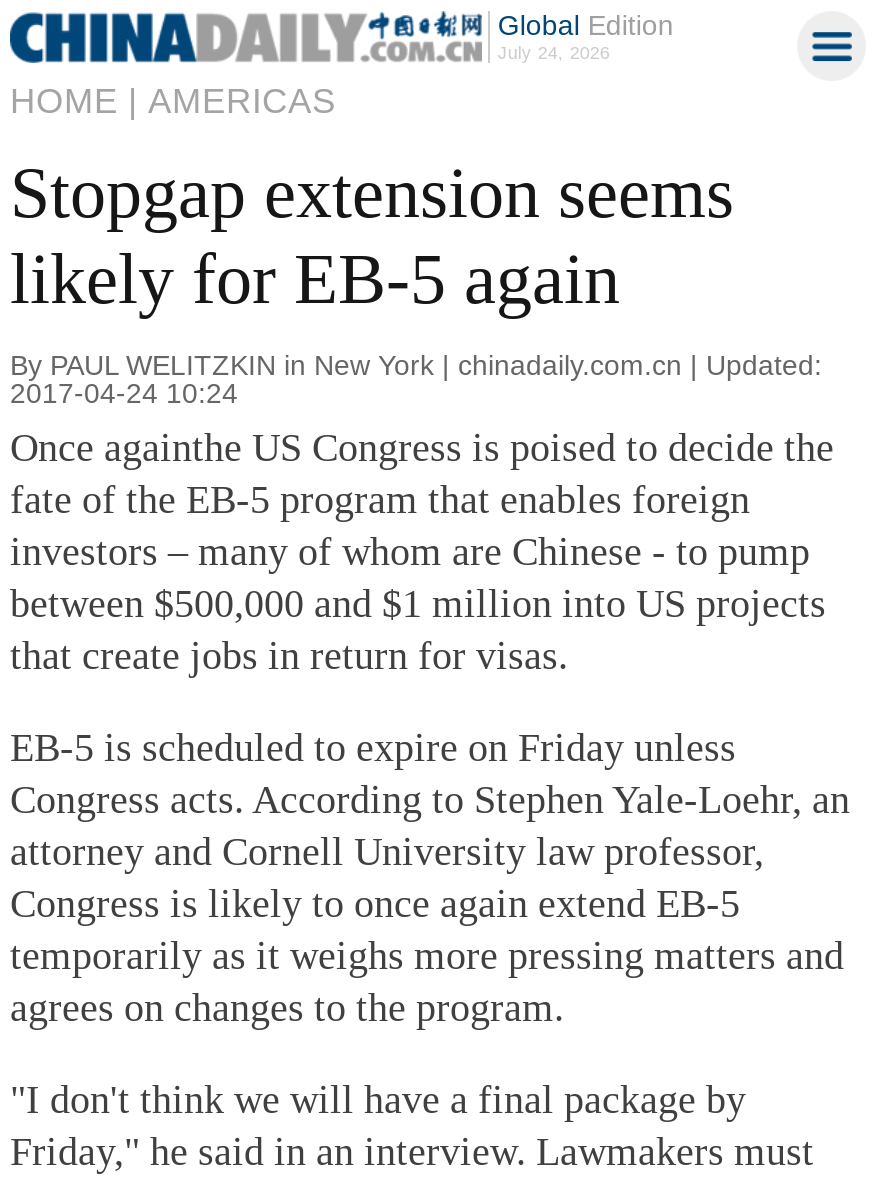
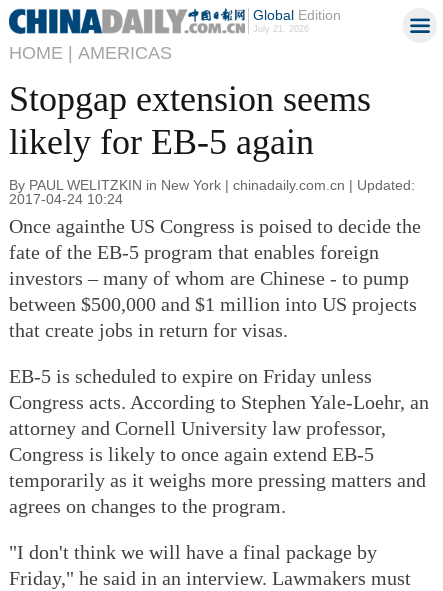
- July 24, 2026
+ July 21, 2026
